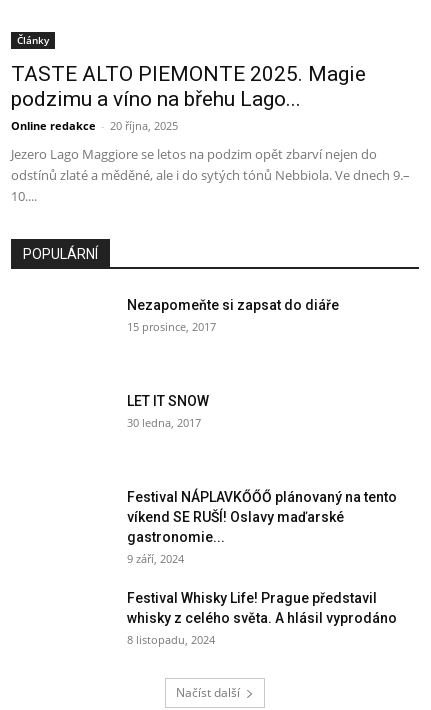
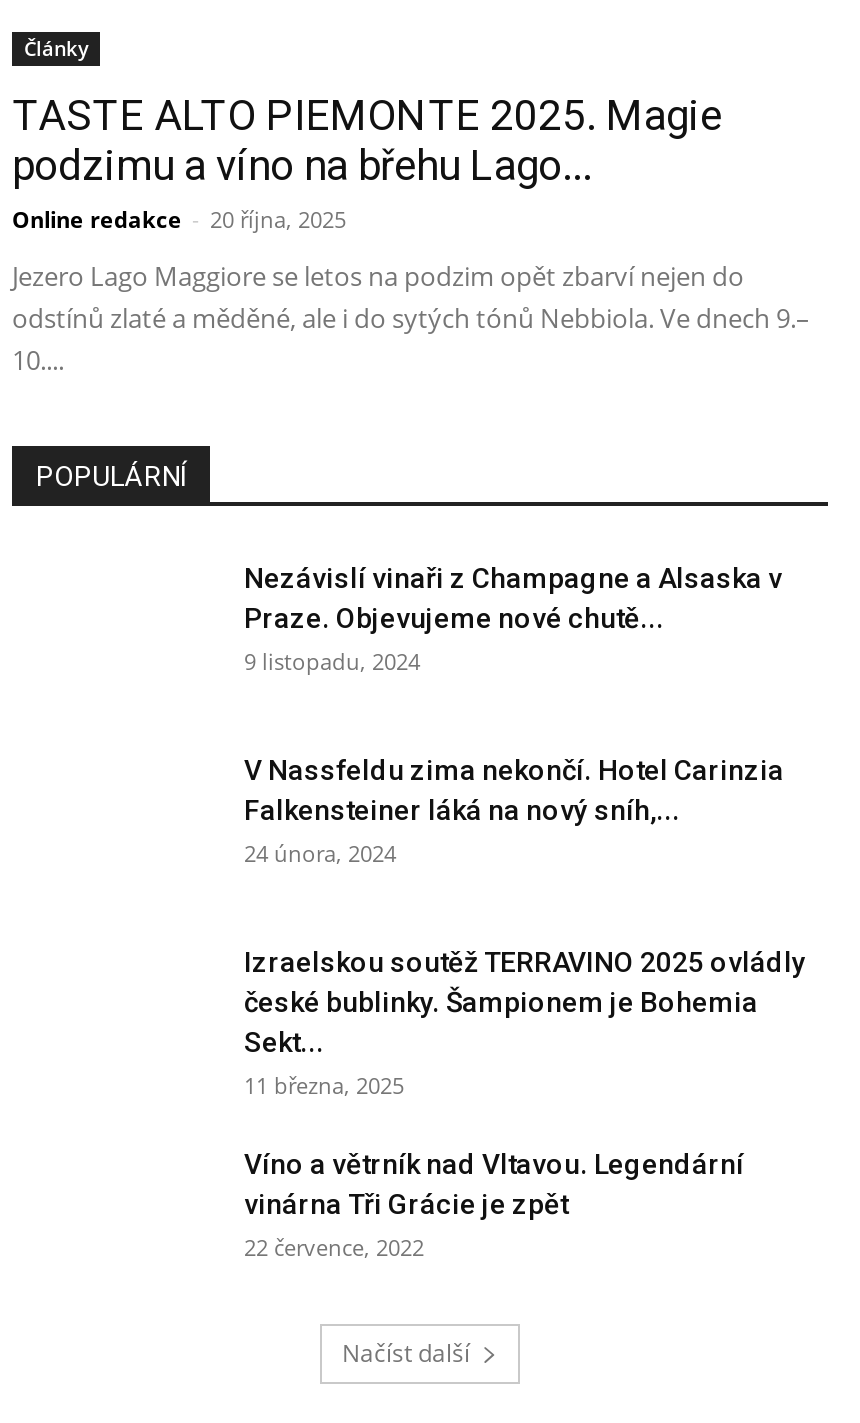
- Nezapomeňte si zapsat do diáře
- 15 prosince, 2017
+ Nezávislí vinaři z Champagne a Alsaska v
+ Praze. Objevujeme nové chutě...
+ 9 listopadu, 2024

- LET IT SNOW
- 30 ledna, 2017
+ V Nassfeldu zima nekončí. Hotel Carinzia
+ Falkensteiner láká na nový sníh,...
+ 24 února, 2024

- Festival NÁPLAVKŐŐŐ plánovaný na tento
- víkend SE RUŠÍ! Oslavy maďarské
- gastronomie...
- 9 září, 2024
+ Izraelskou soutěž TERRAVINO 2025 ovládly
+ české bublinky. Šampionem je Bohemia
+ Sekt...
+ 11 března, 2025

- Festival Whisky Life! Prague představil
- whisky z celého světa. A hlásil vyprodáno
- 8 listopadu, 2024
+ Víno a větrník nad Vltavou. Legendární
+ vinárna Tři Grácie je zpět
+ 22 července, 2022
